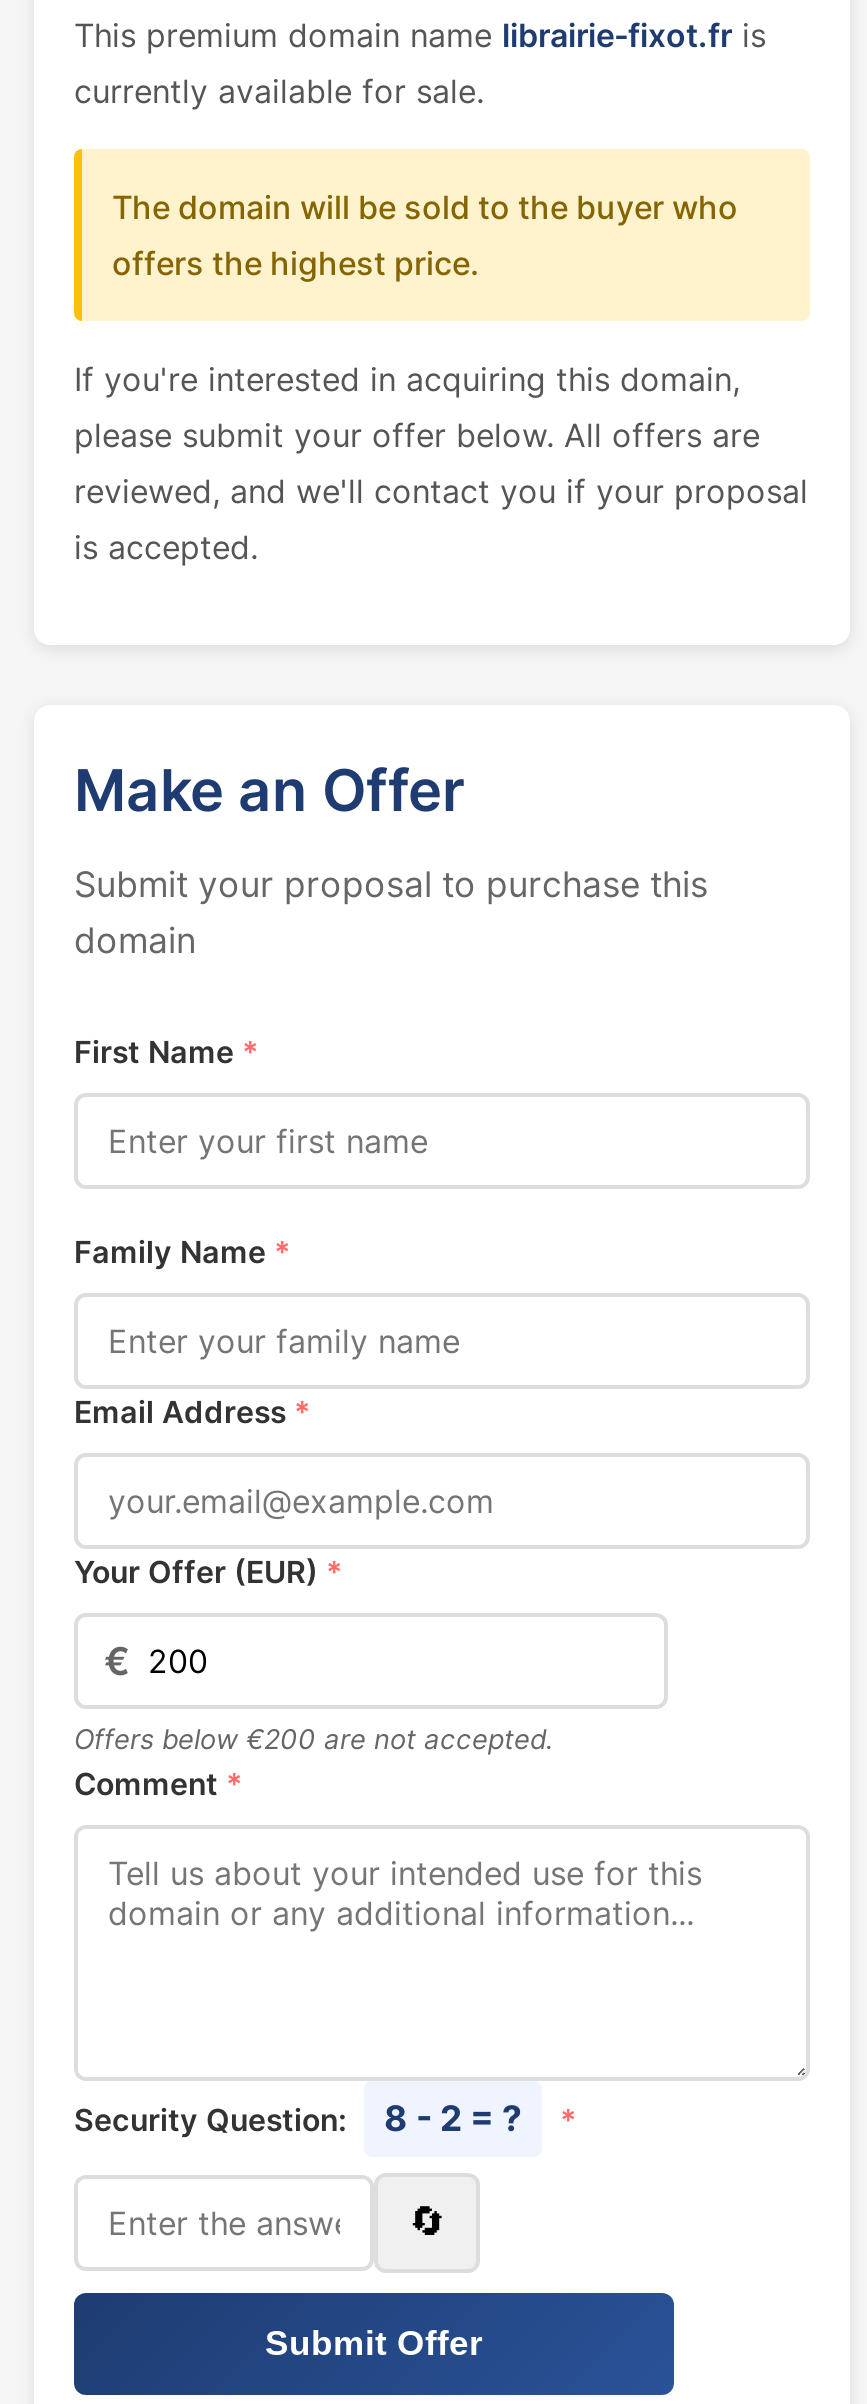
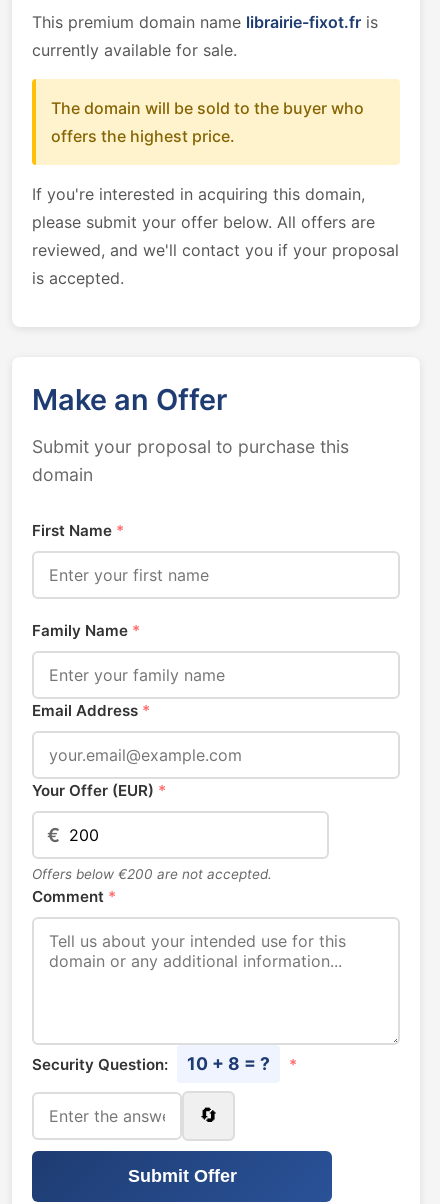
- 8 - 2 = ?
+ 10 + 8 = ?
